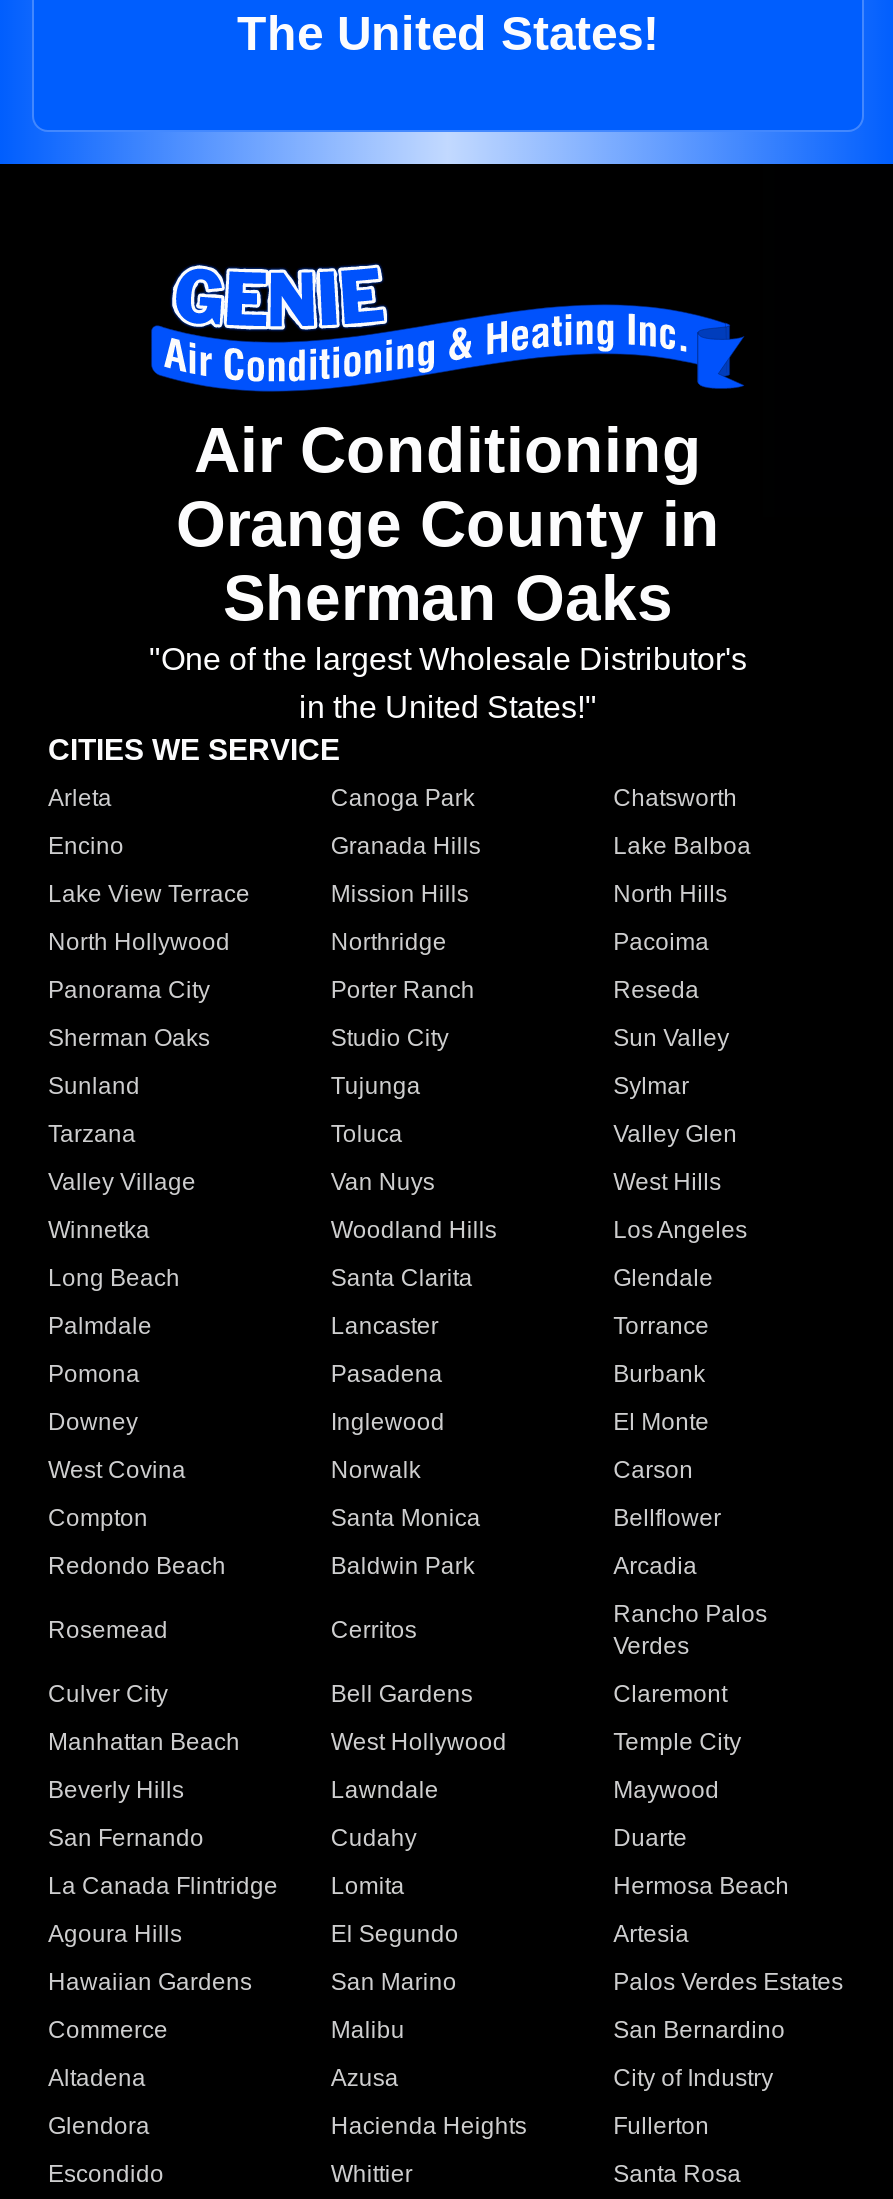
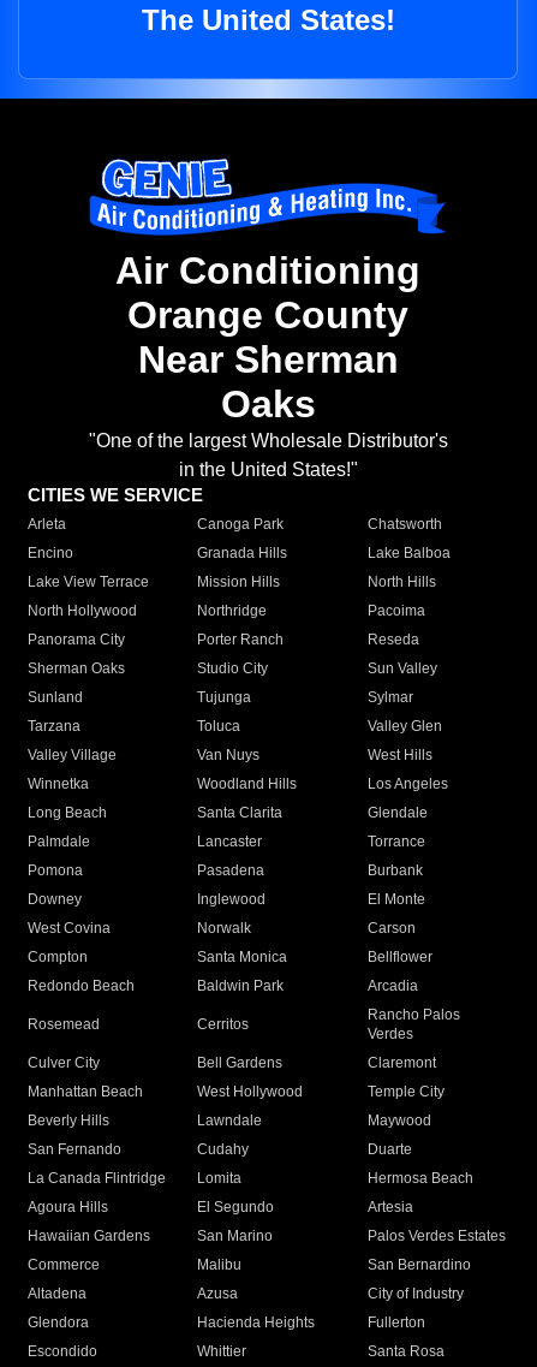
- Orange County in
- Sherman Oaks
+ Orange County
+ Near Sherman
+ Oaks
